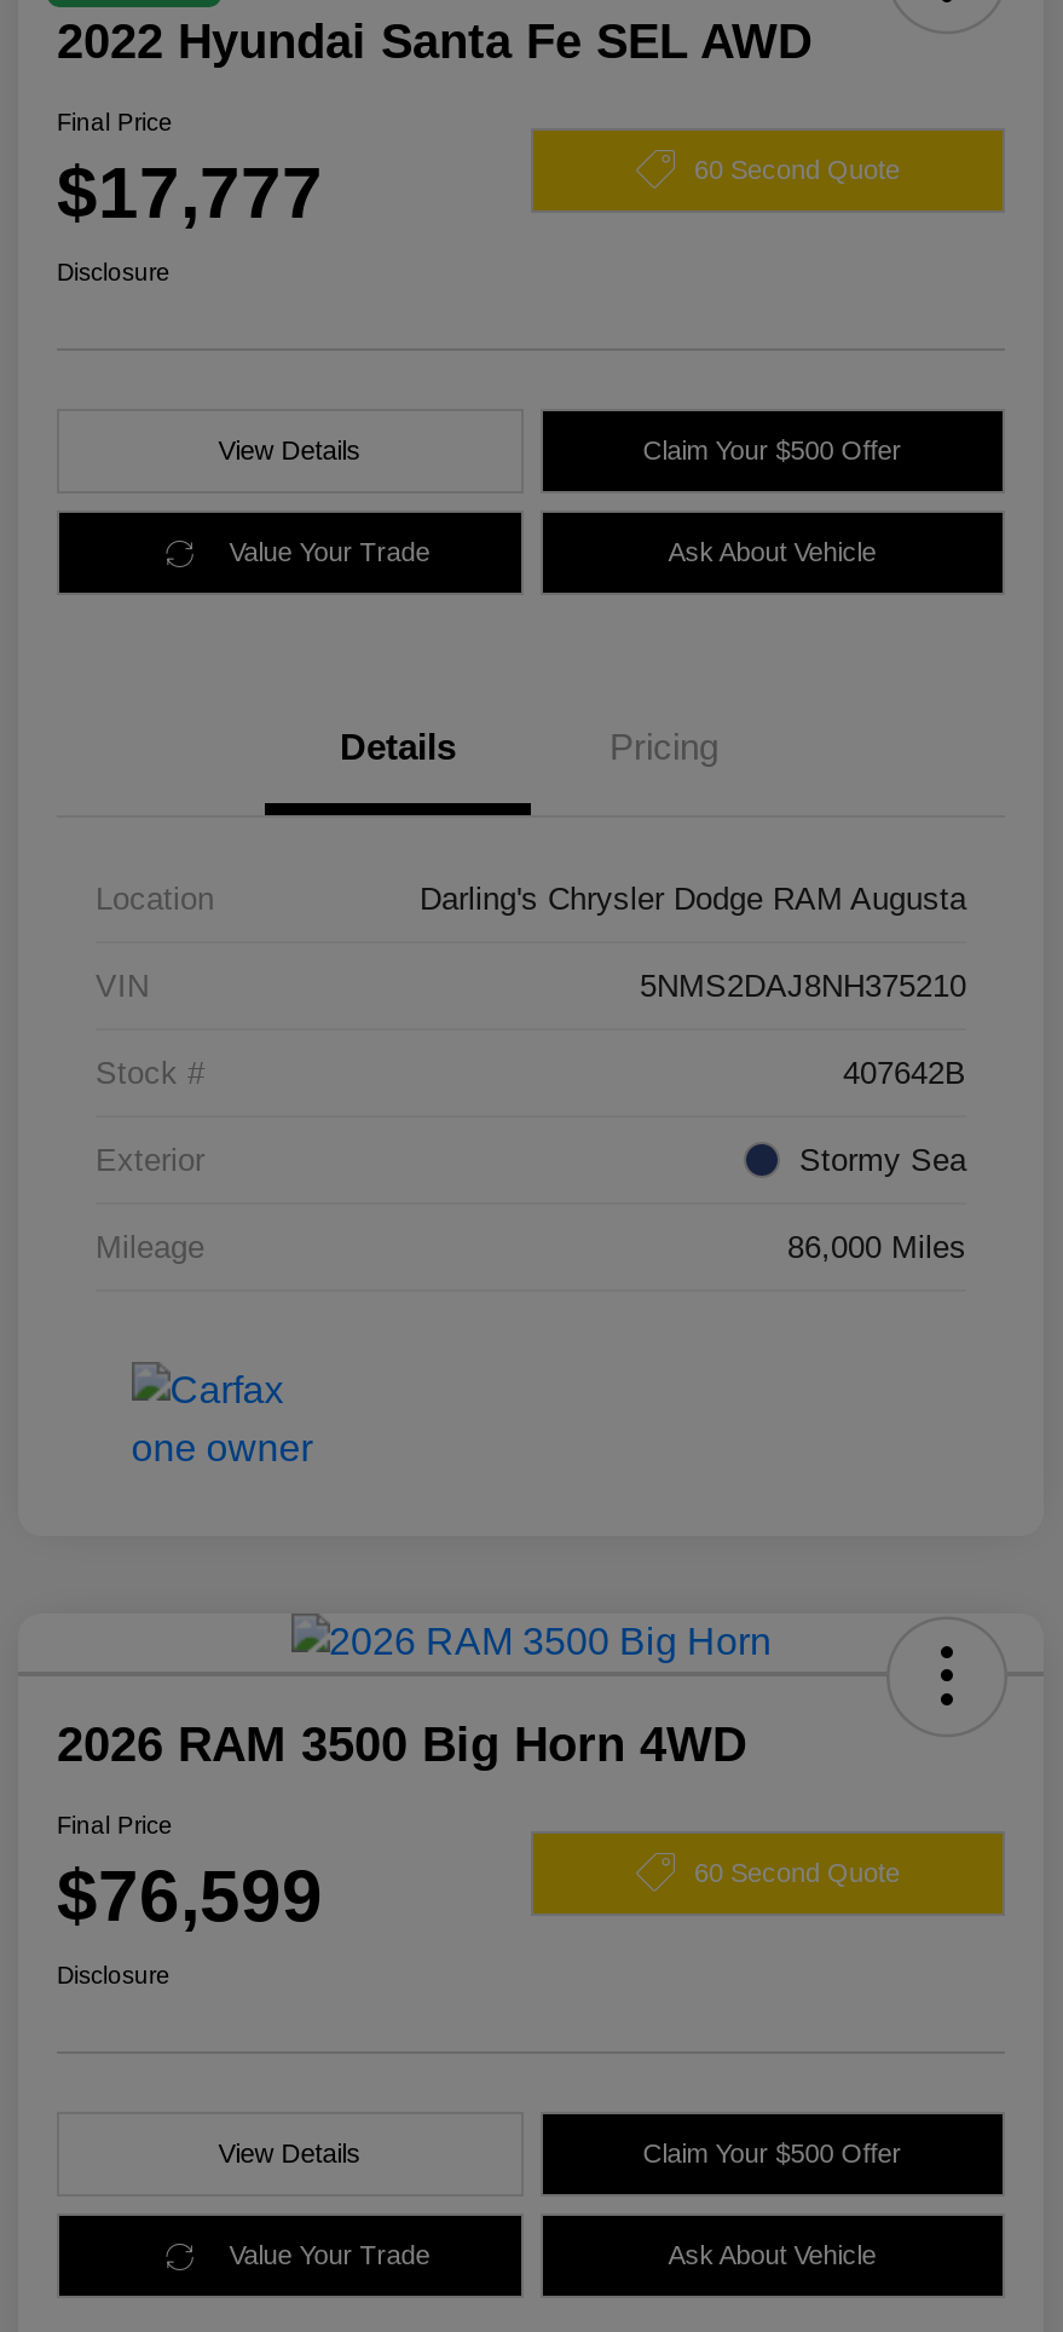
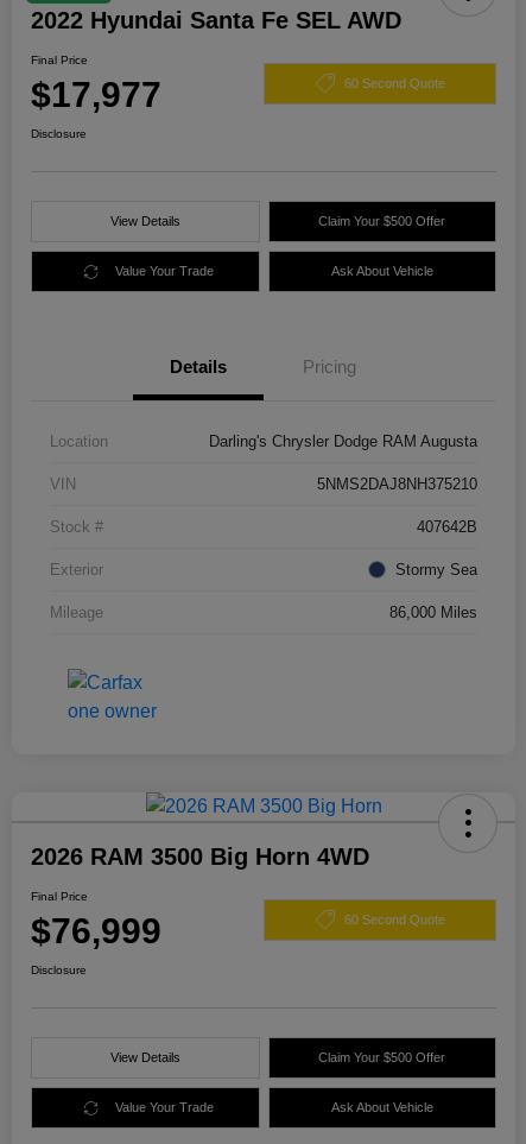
- $17,777
+ $17,977

- $76,599
+ $76,999
